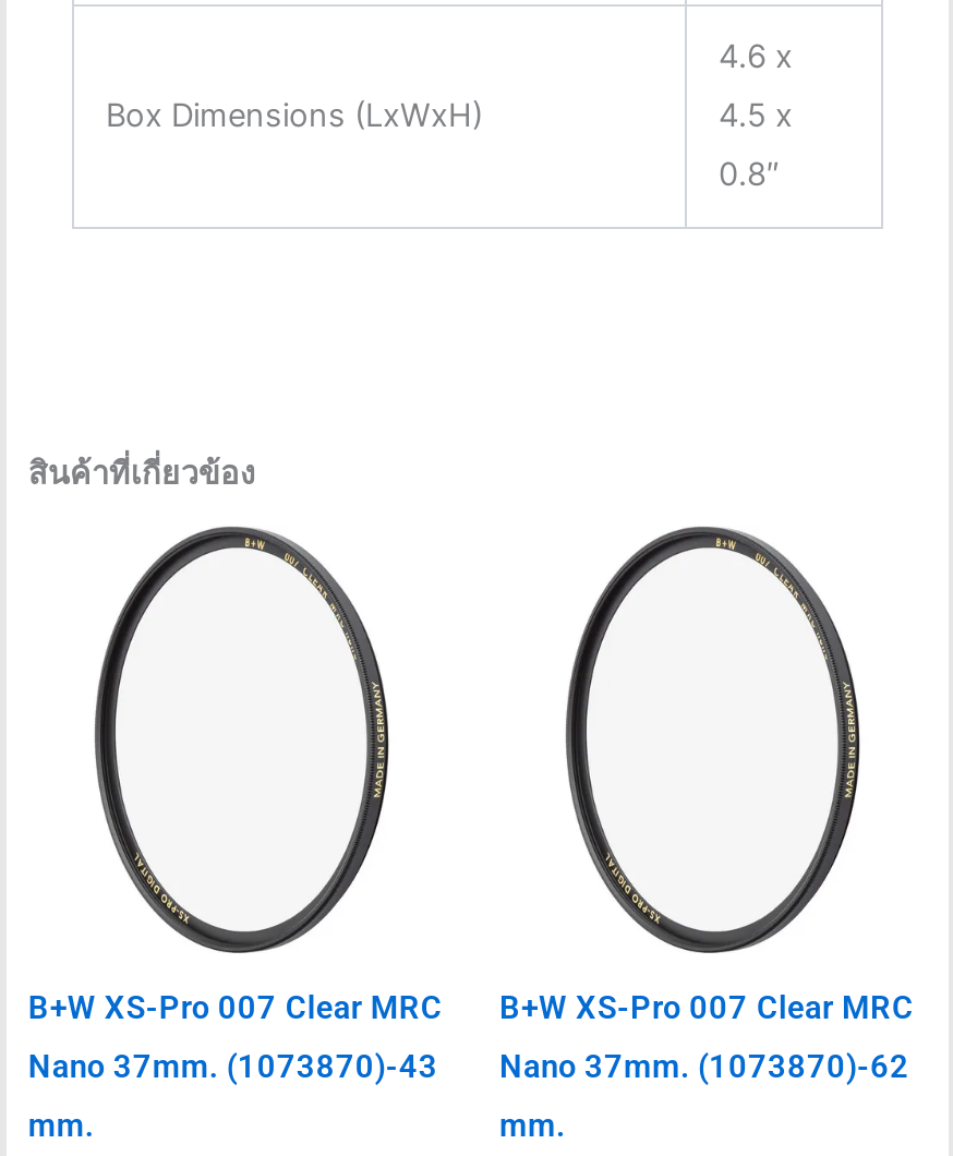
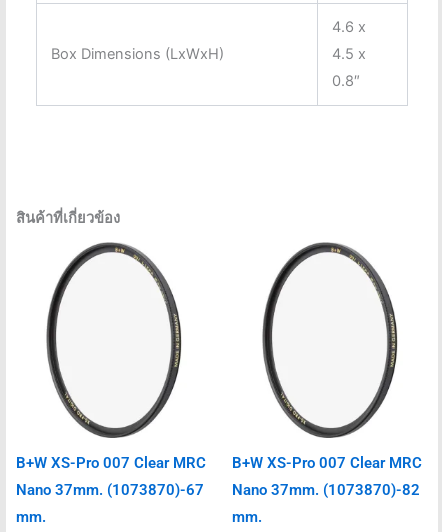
- Nano 37mm. (1073870)-43
+ Nano 37mm. (1073870)-67

- Nano 37mm. (1073870)-62
+ Nano 37mm. (1073870)-82
